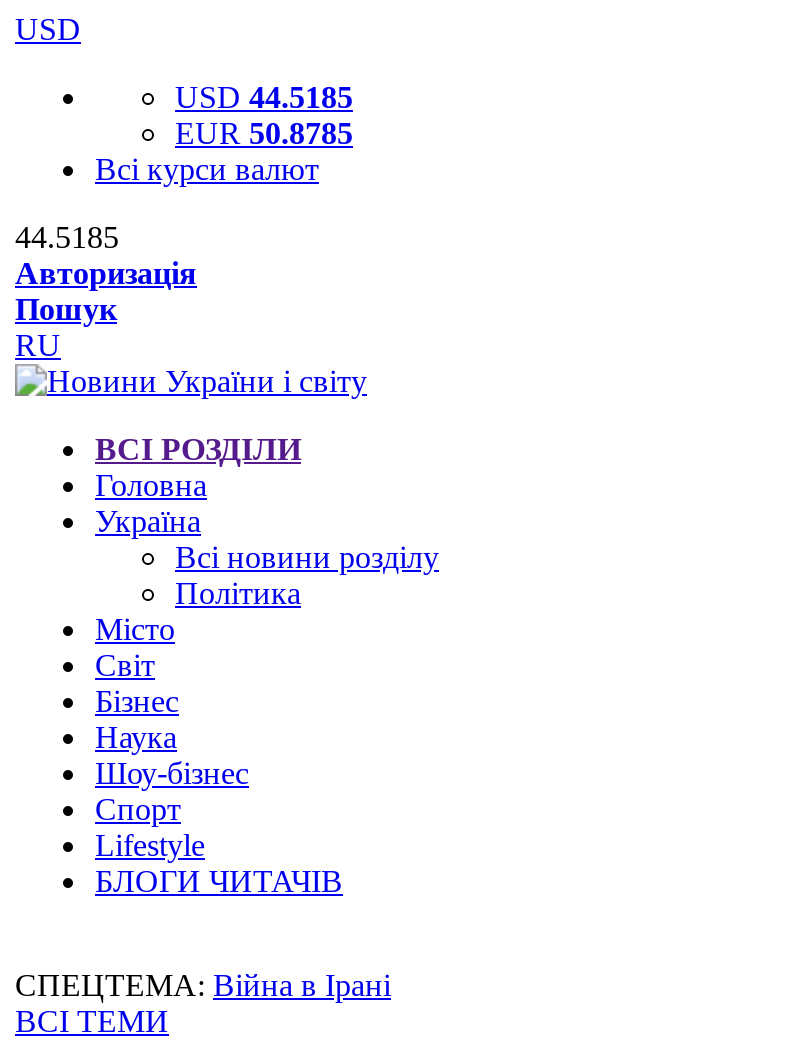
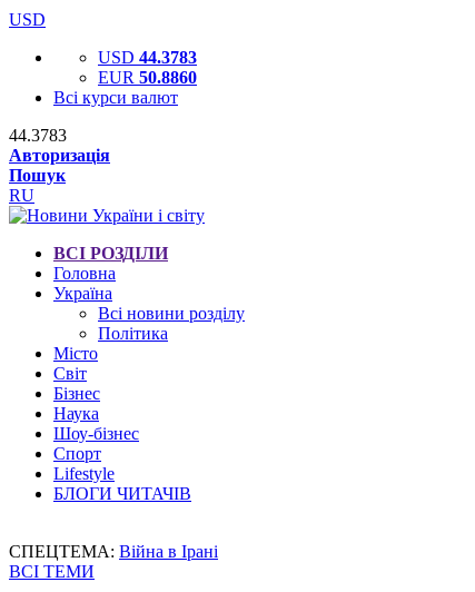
- USD 44.5185
+ USD 44.3783

- EUR 50.8785
+ EUR 50.8860

- 44.5185
+ 44.3783
